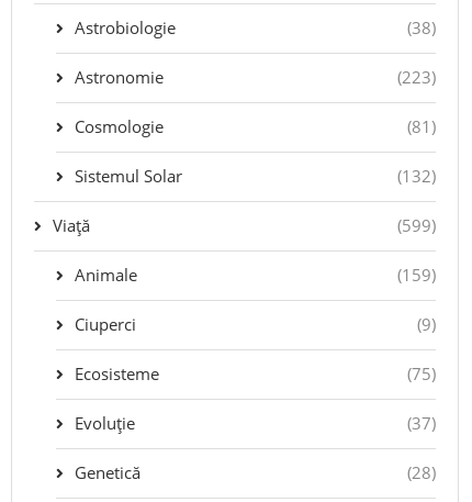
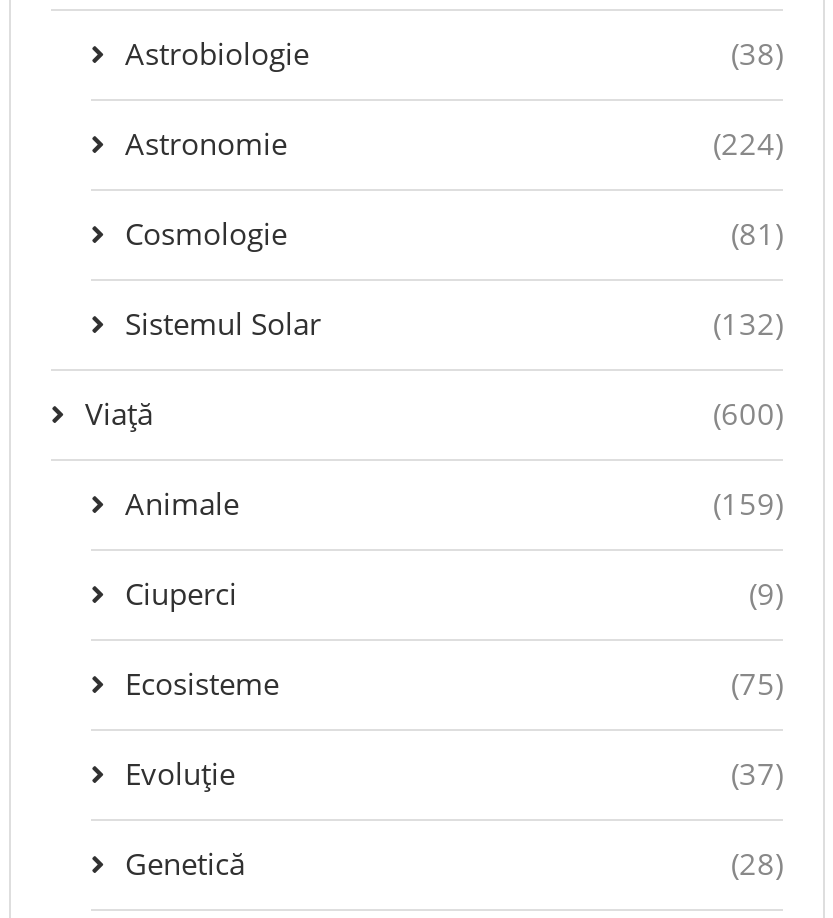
- (223)
+ (224)

- (599)
+ (600)
